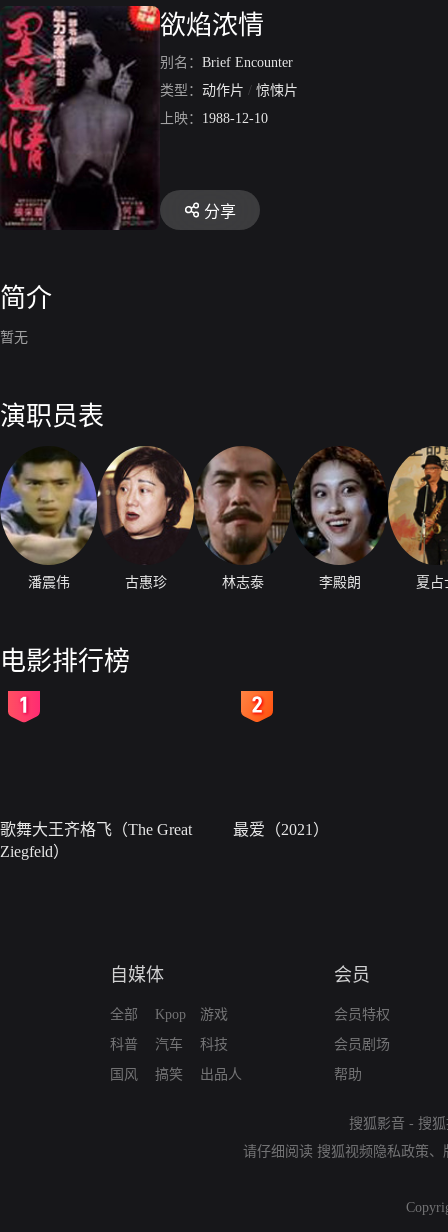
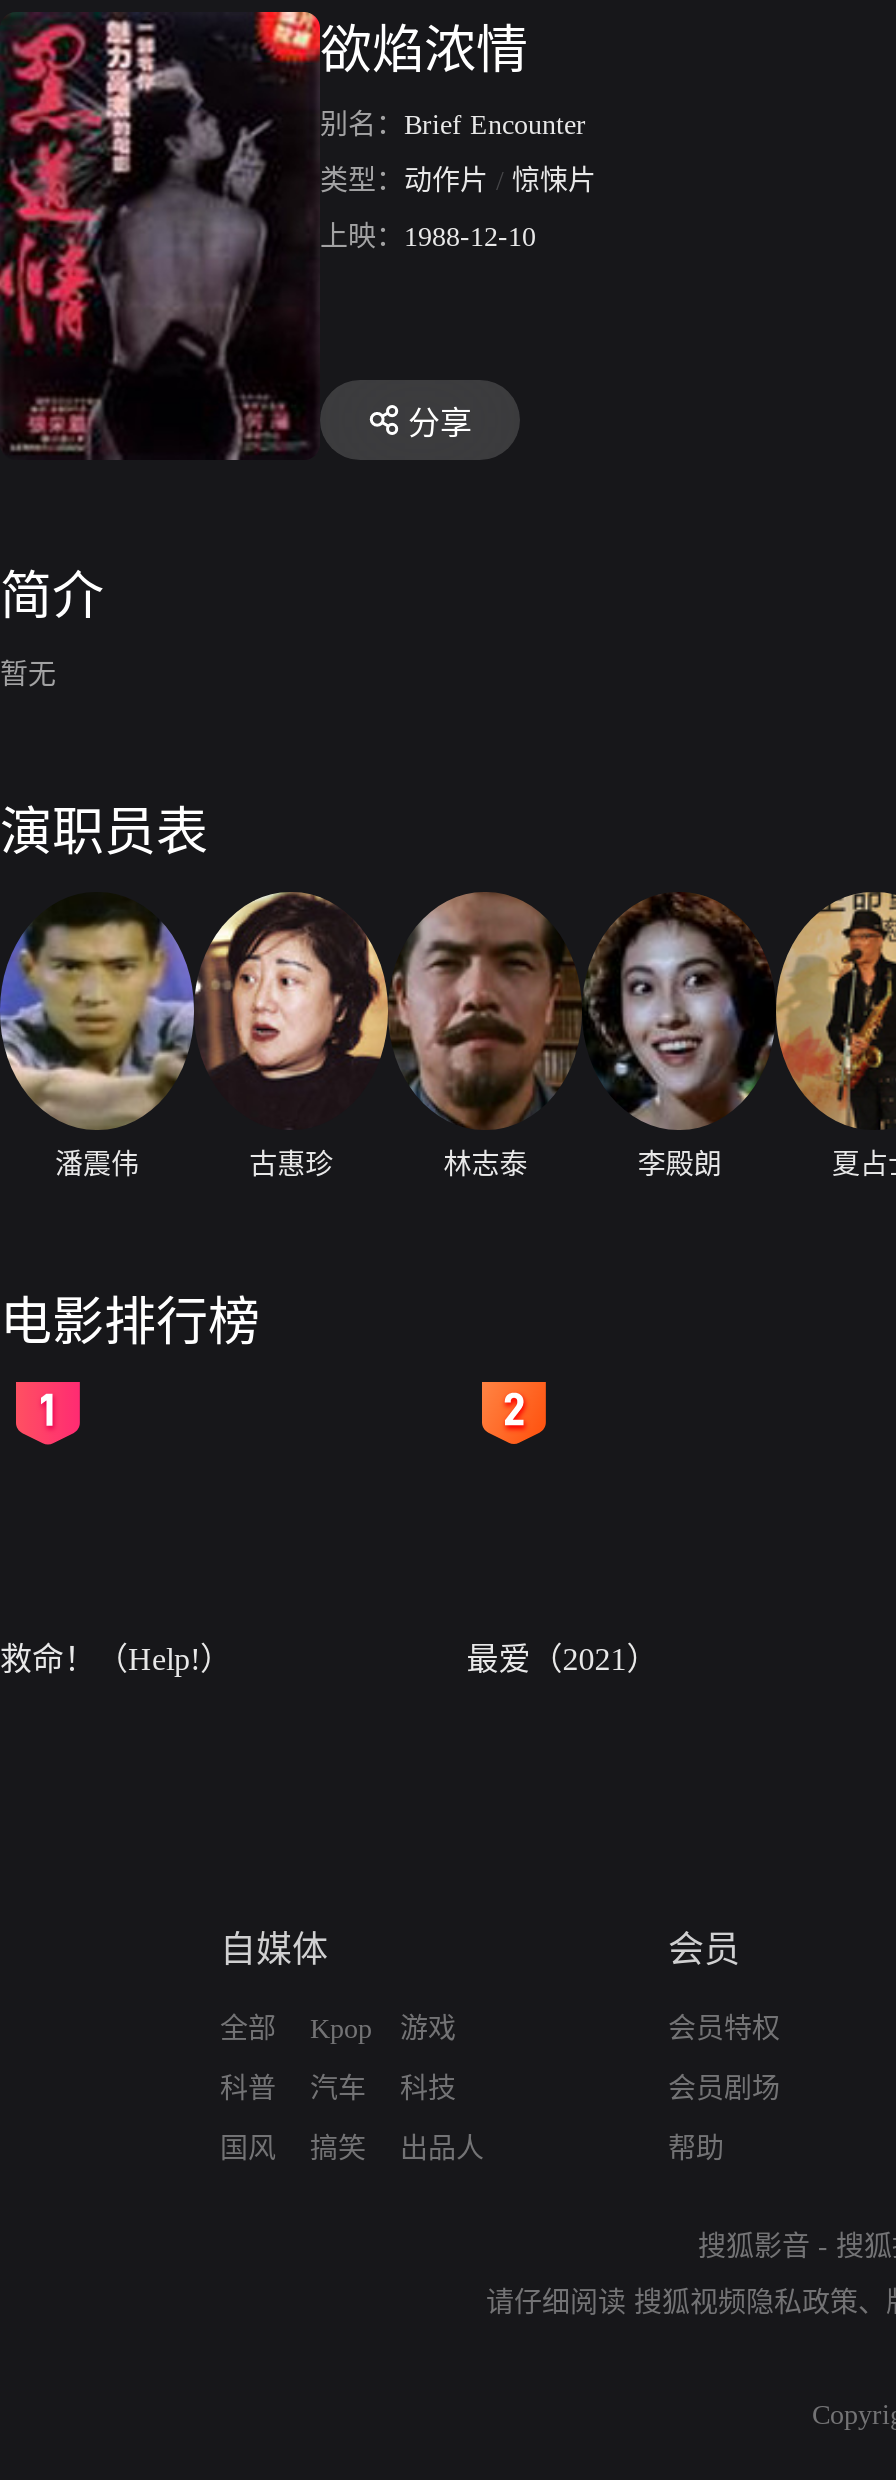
- 歌舞大王齐格飞（The Great
- Ziegfeld）
+ 救命！（Help!）
